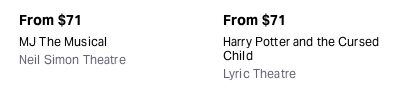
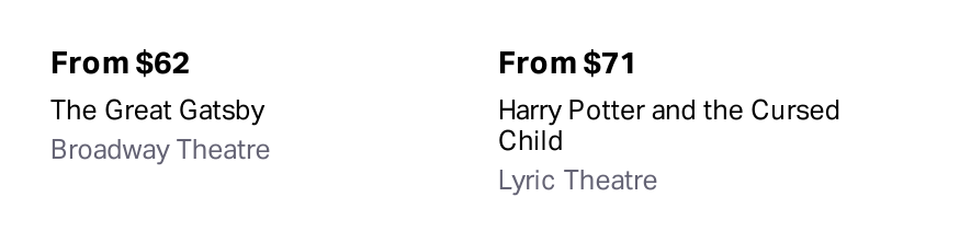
- From $71
- MJ The Musical
- Neil Simon Theatre
+ From $62
+ The Great Gatsby
+ Broadway Theatre
